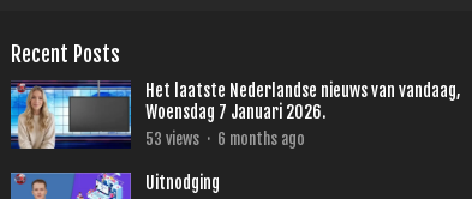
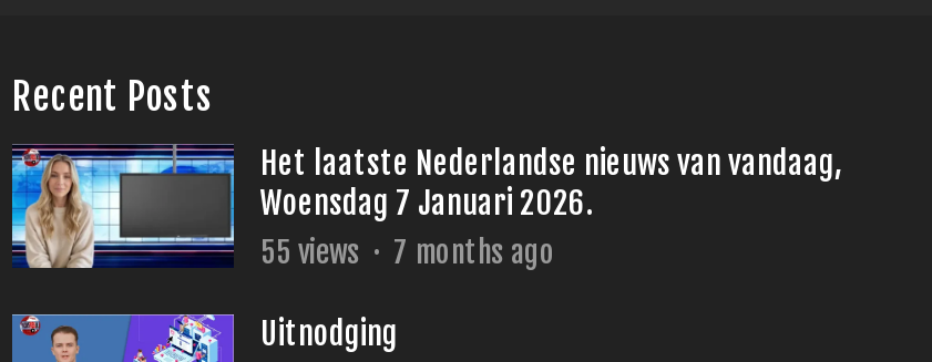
- 53 views · 6 months ago
+ 55 views · 7 months ago
